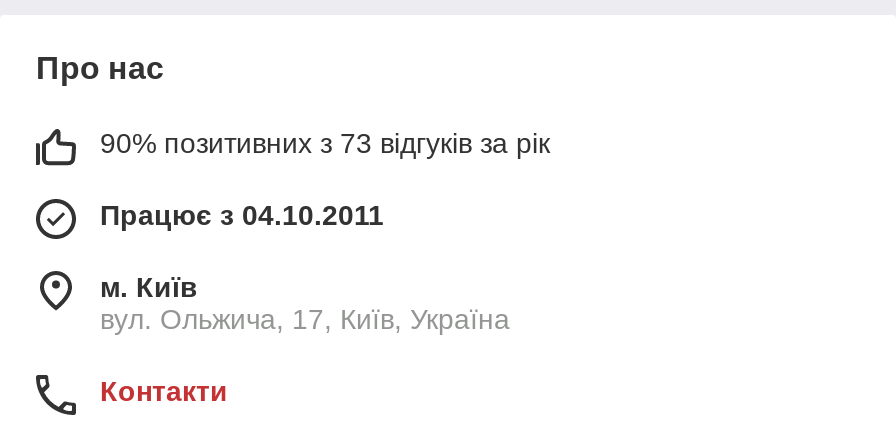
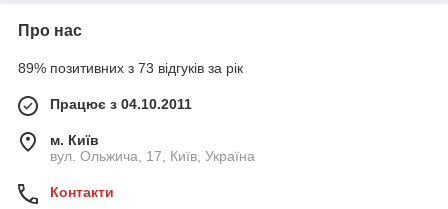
- 90% позитивних з 73 відгуків за рік
+ 89% позитивних з 73 відгуків за рік
